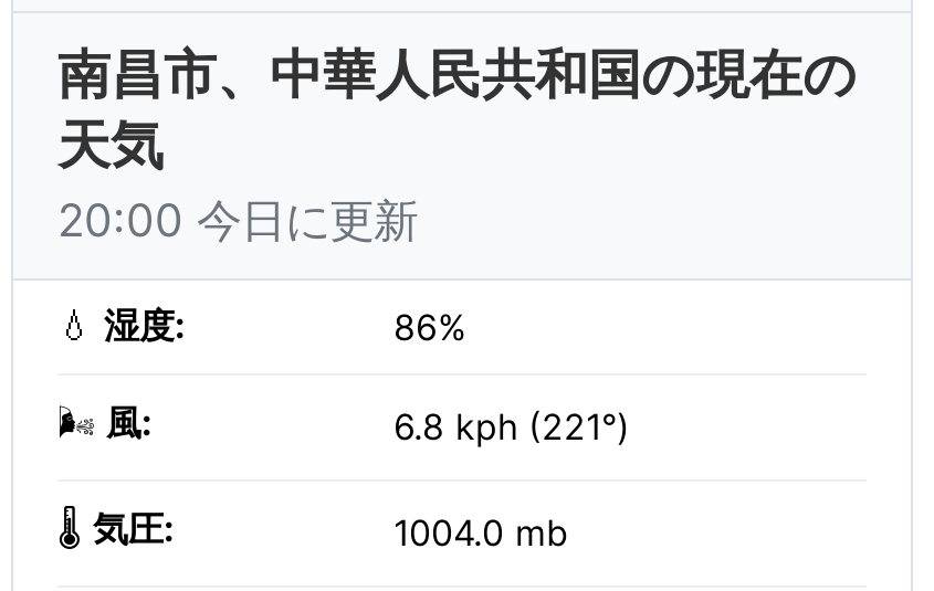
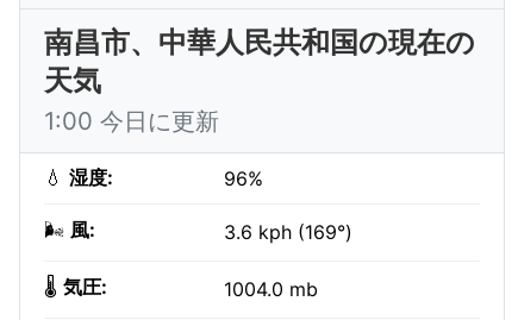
- 20:00 今日に更新
+ 1:00 今日に更新

- 86%
+ 96%

- 6.8 kph (221°)
+ 3.6 kph (169°)
